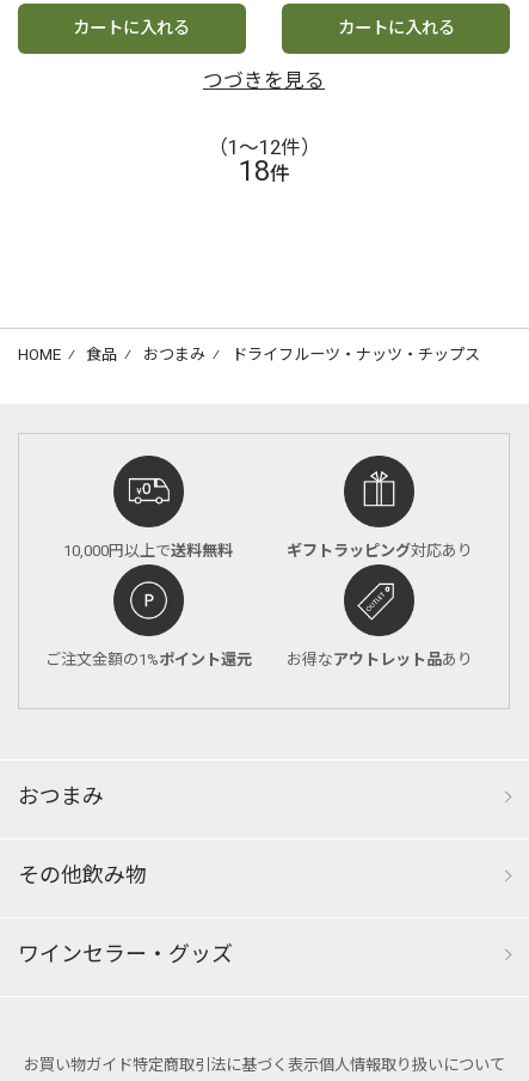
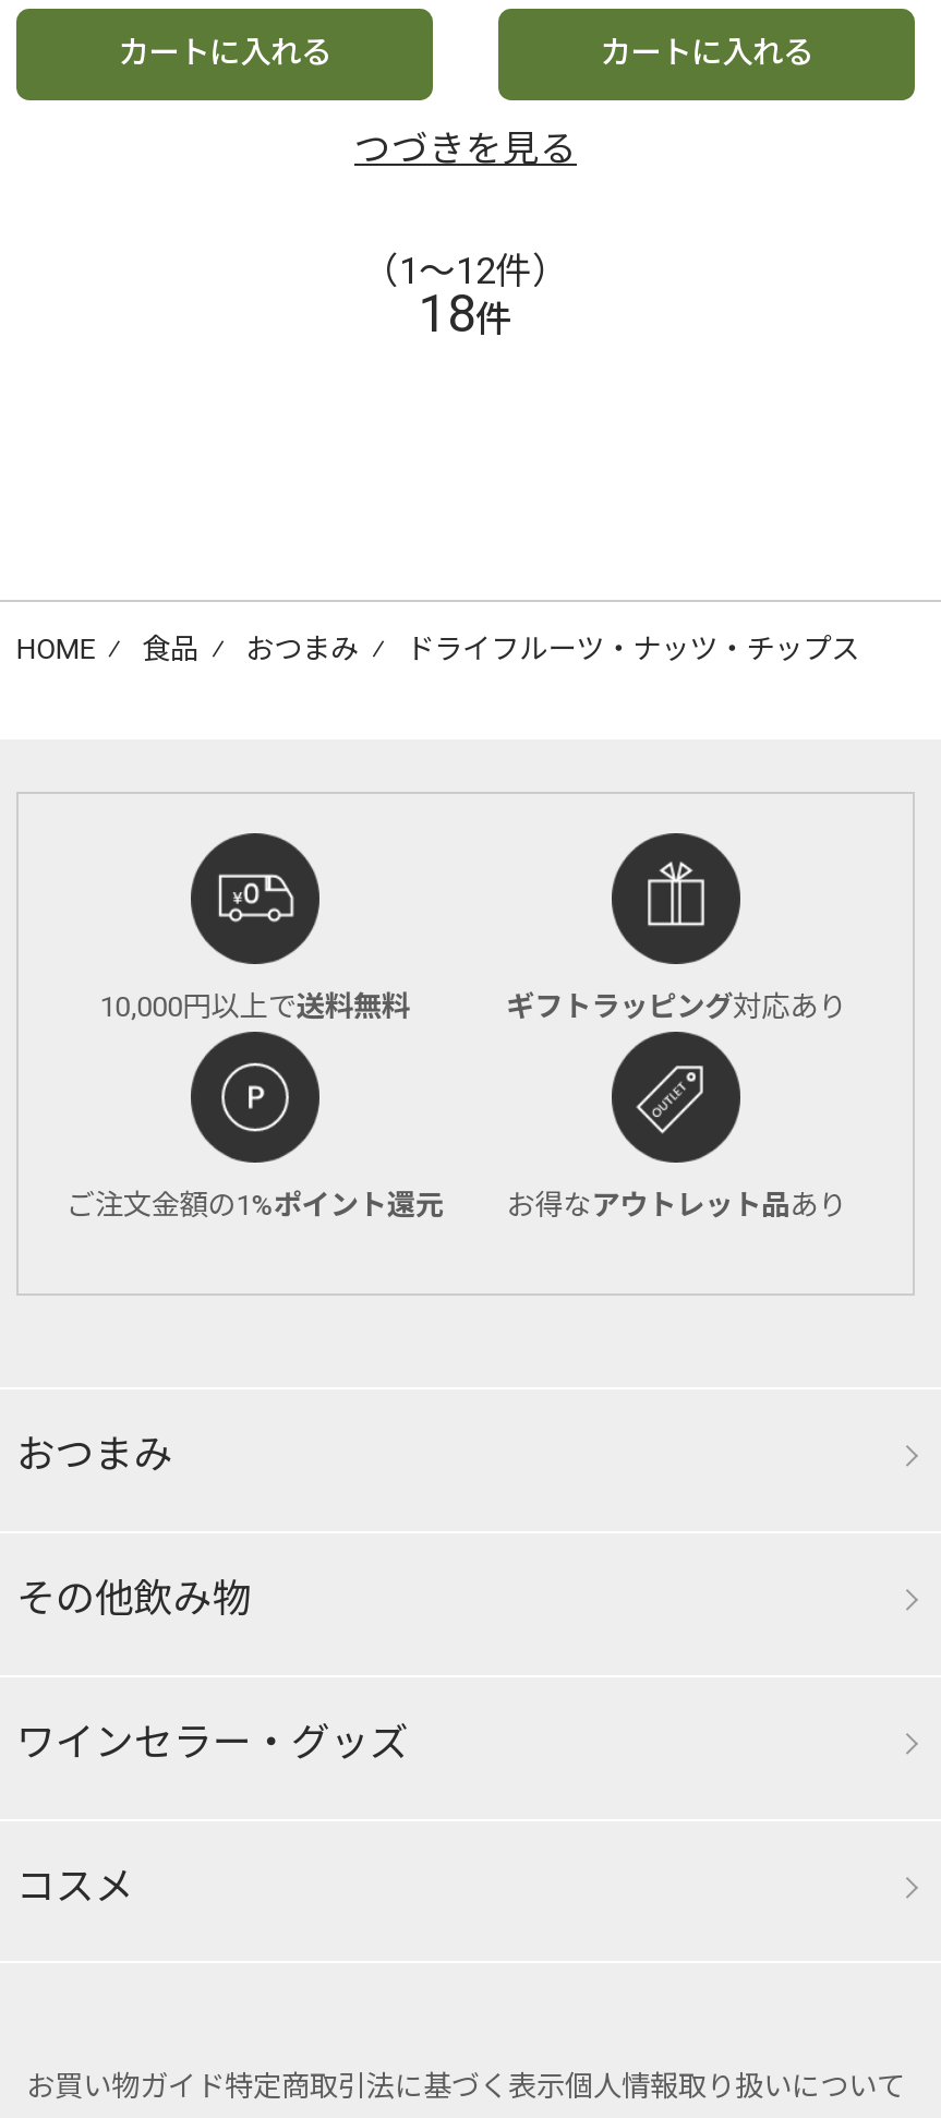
+ コスメ
